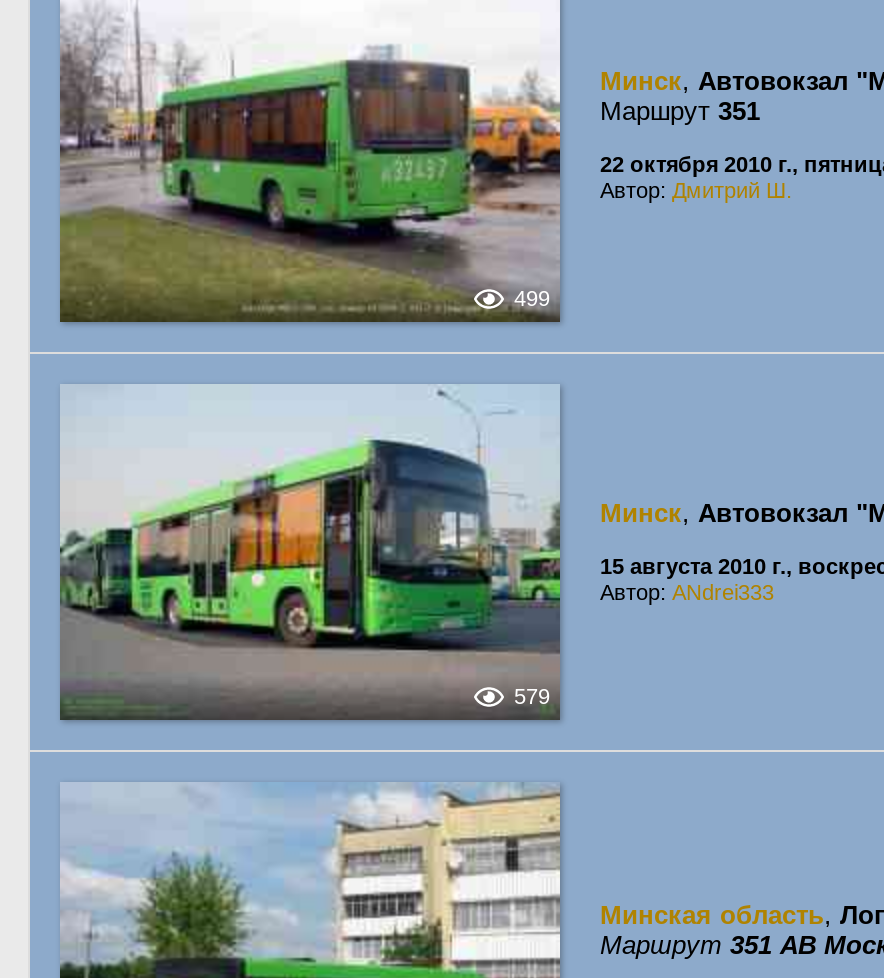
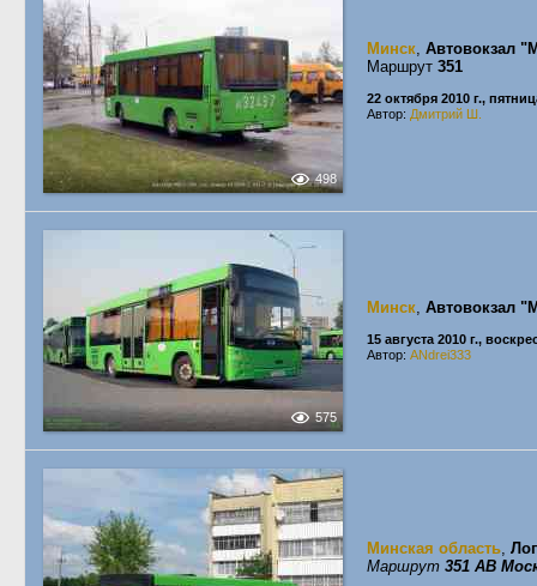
- 499
+ 498

- 579
+ 575
